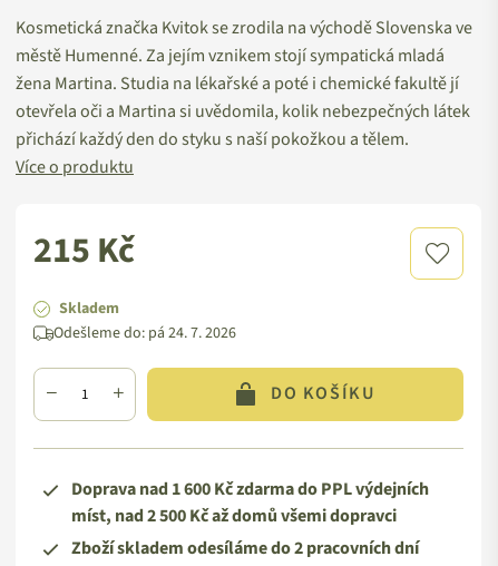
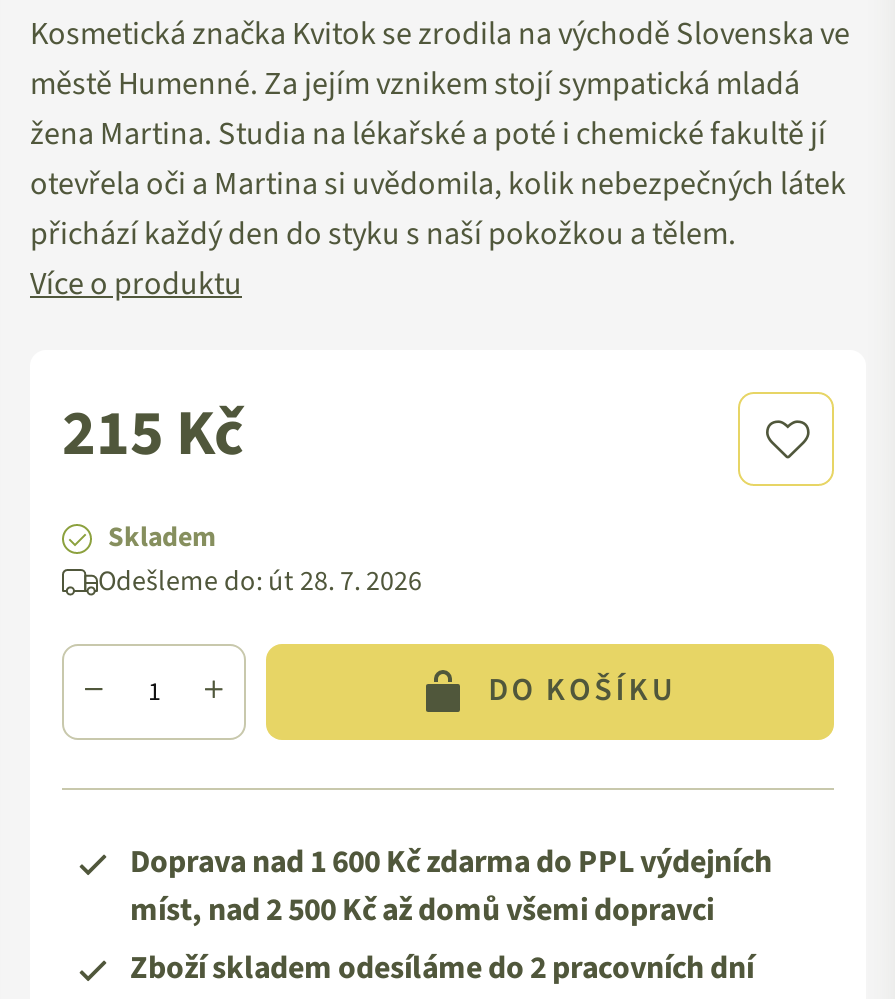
- Odešleme do: pá 24. 7. 2026
+ Odešleme do: út 28. 7. 2026
